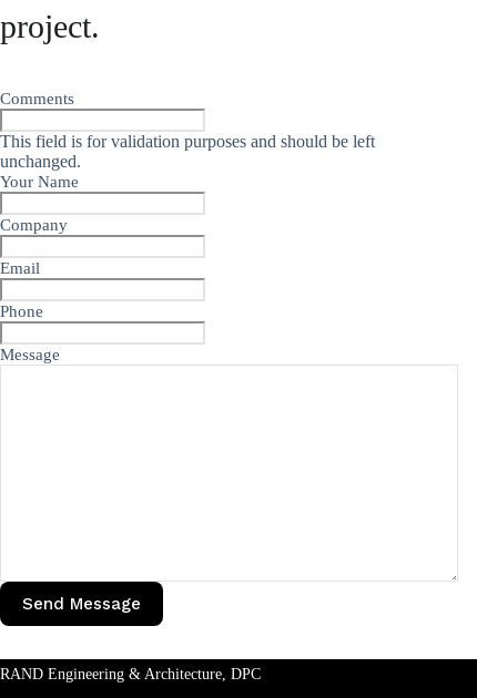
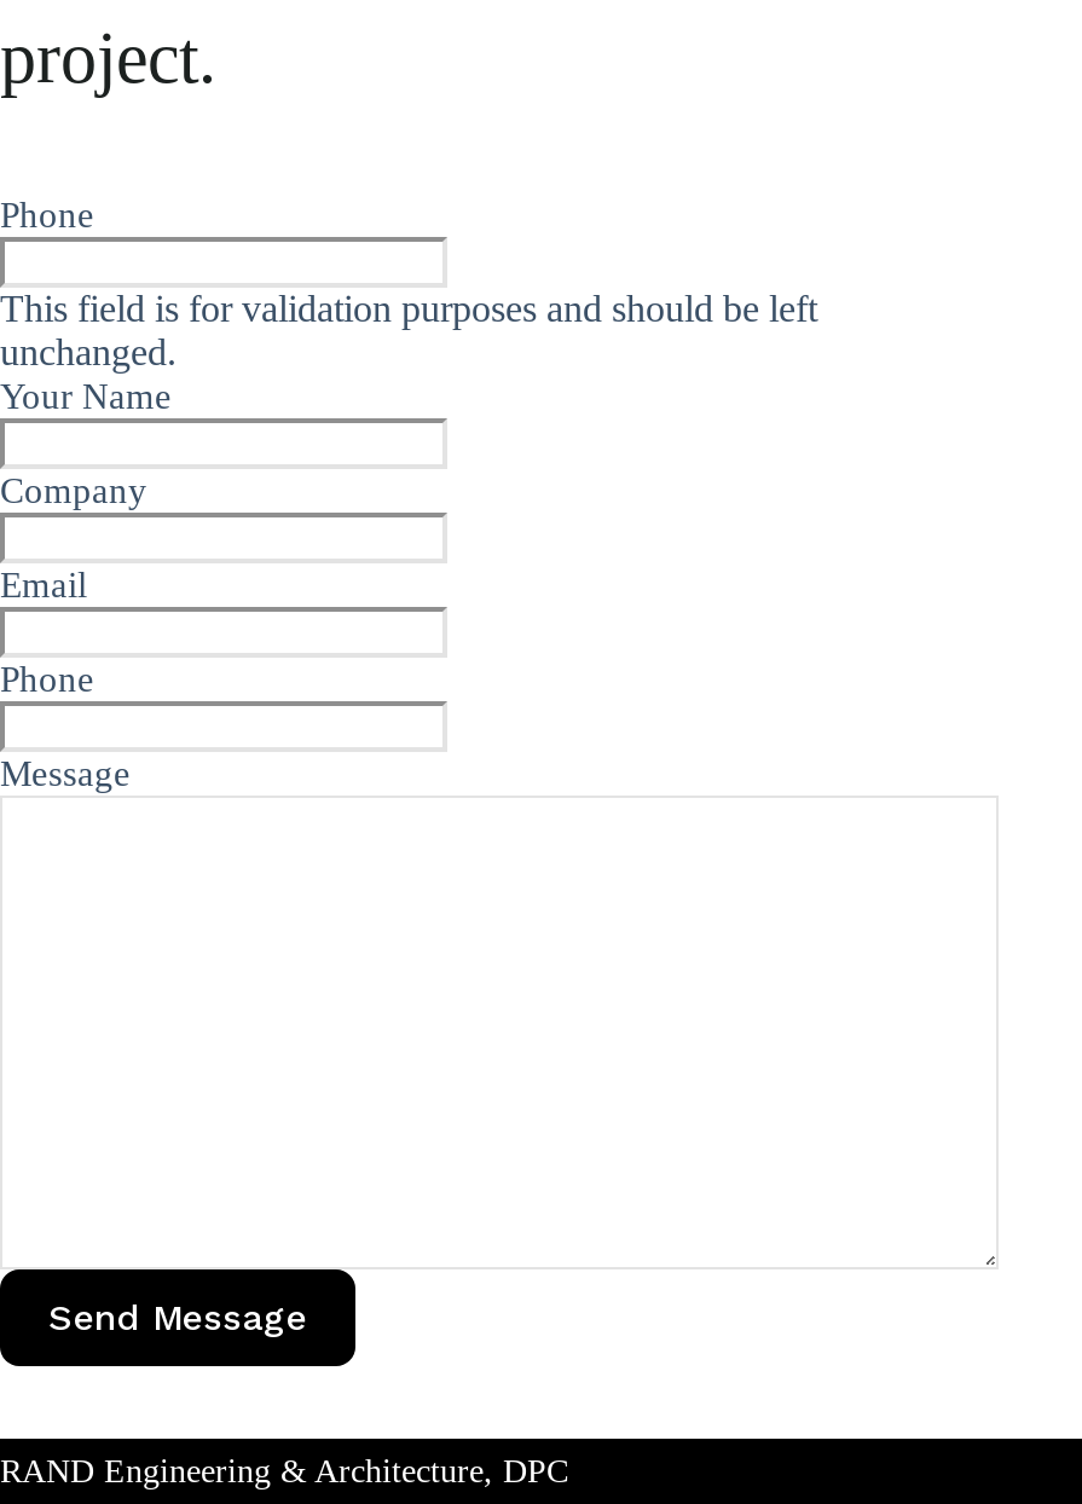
- Comments
+ Phone
